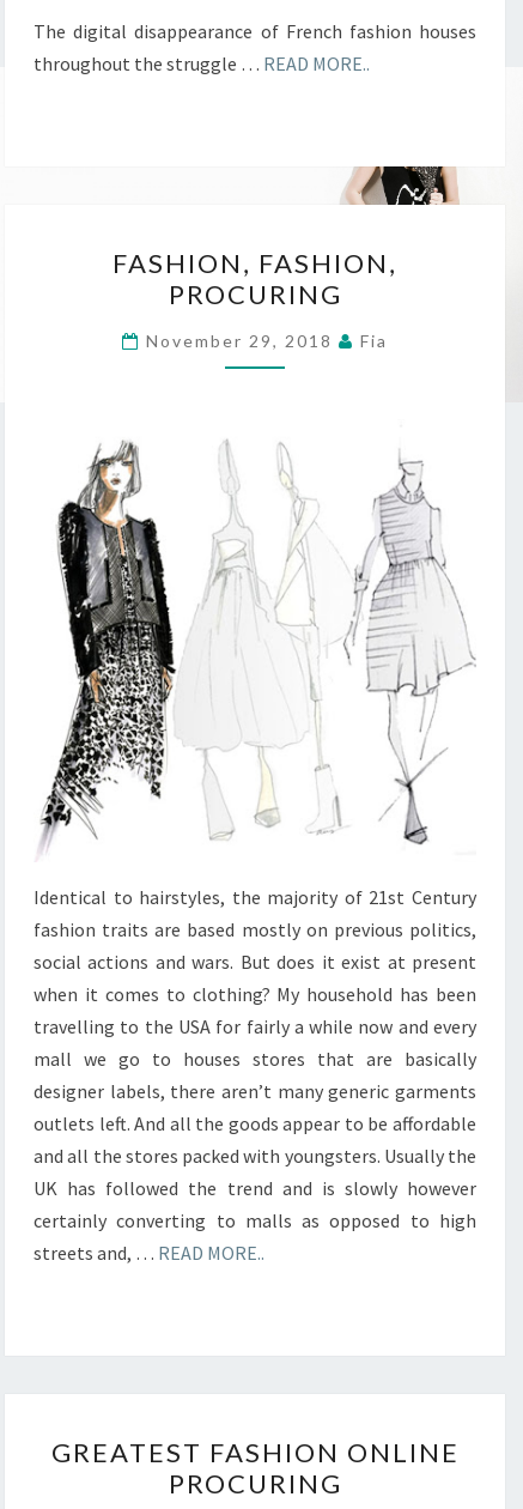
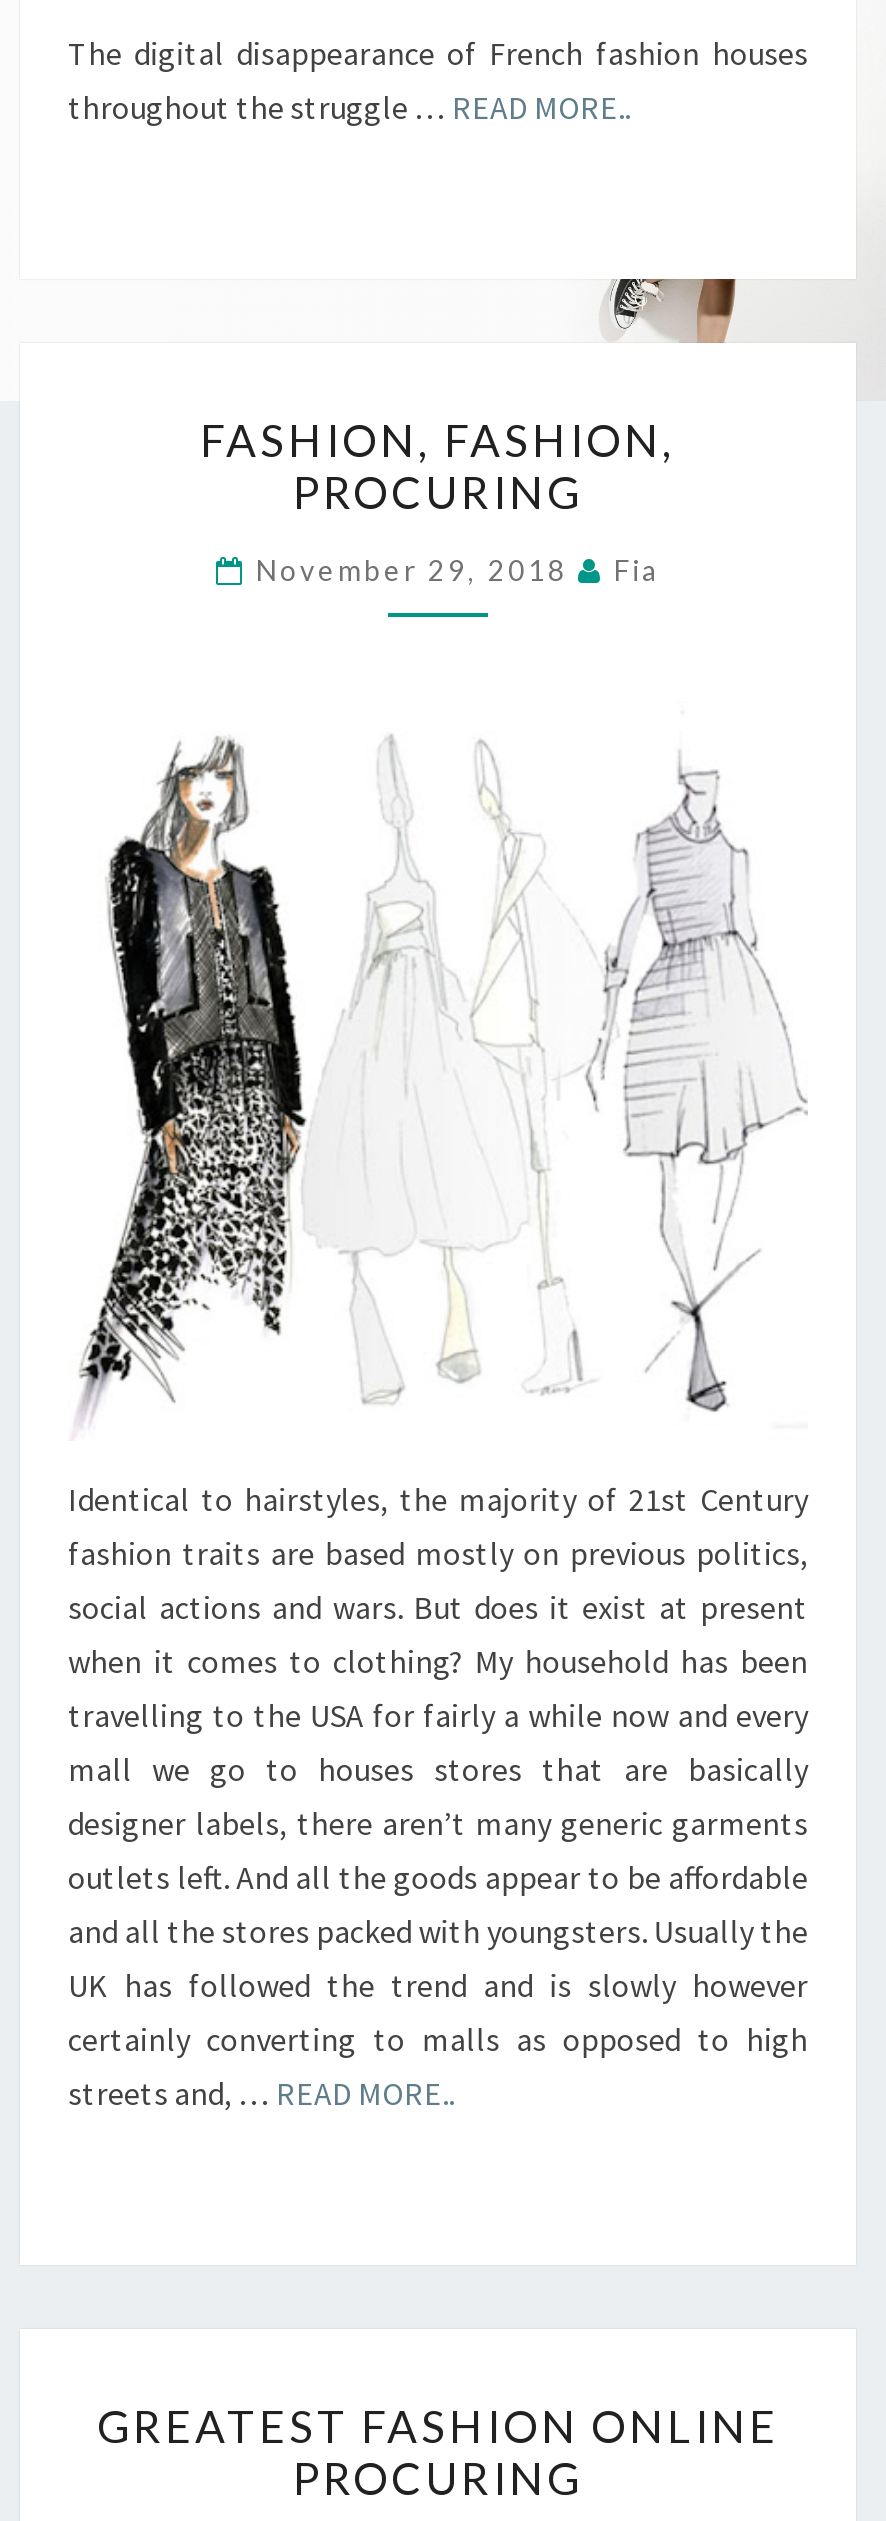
- [image]
+ [image]
